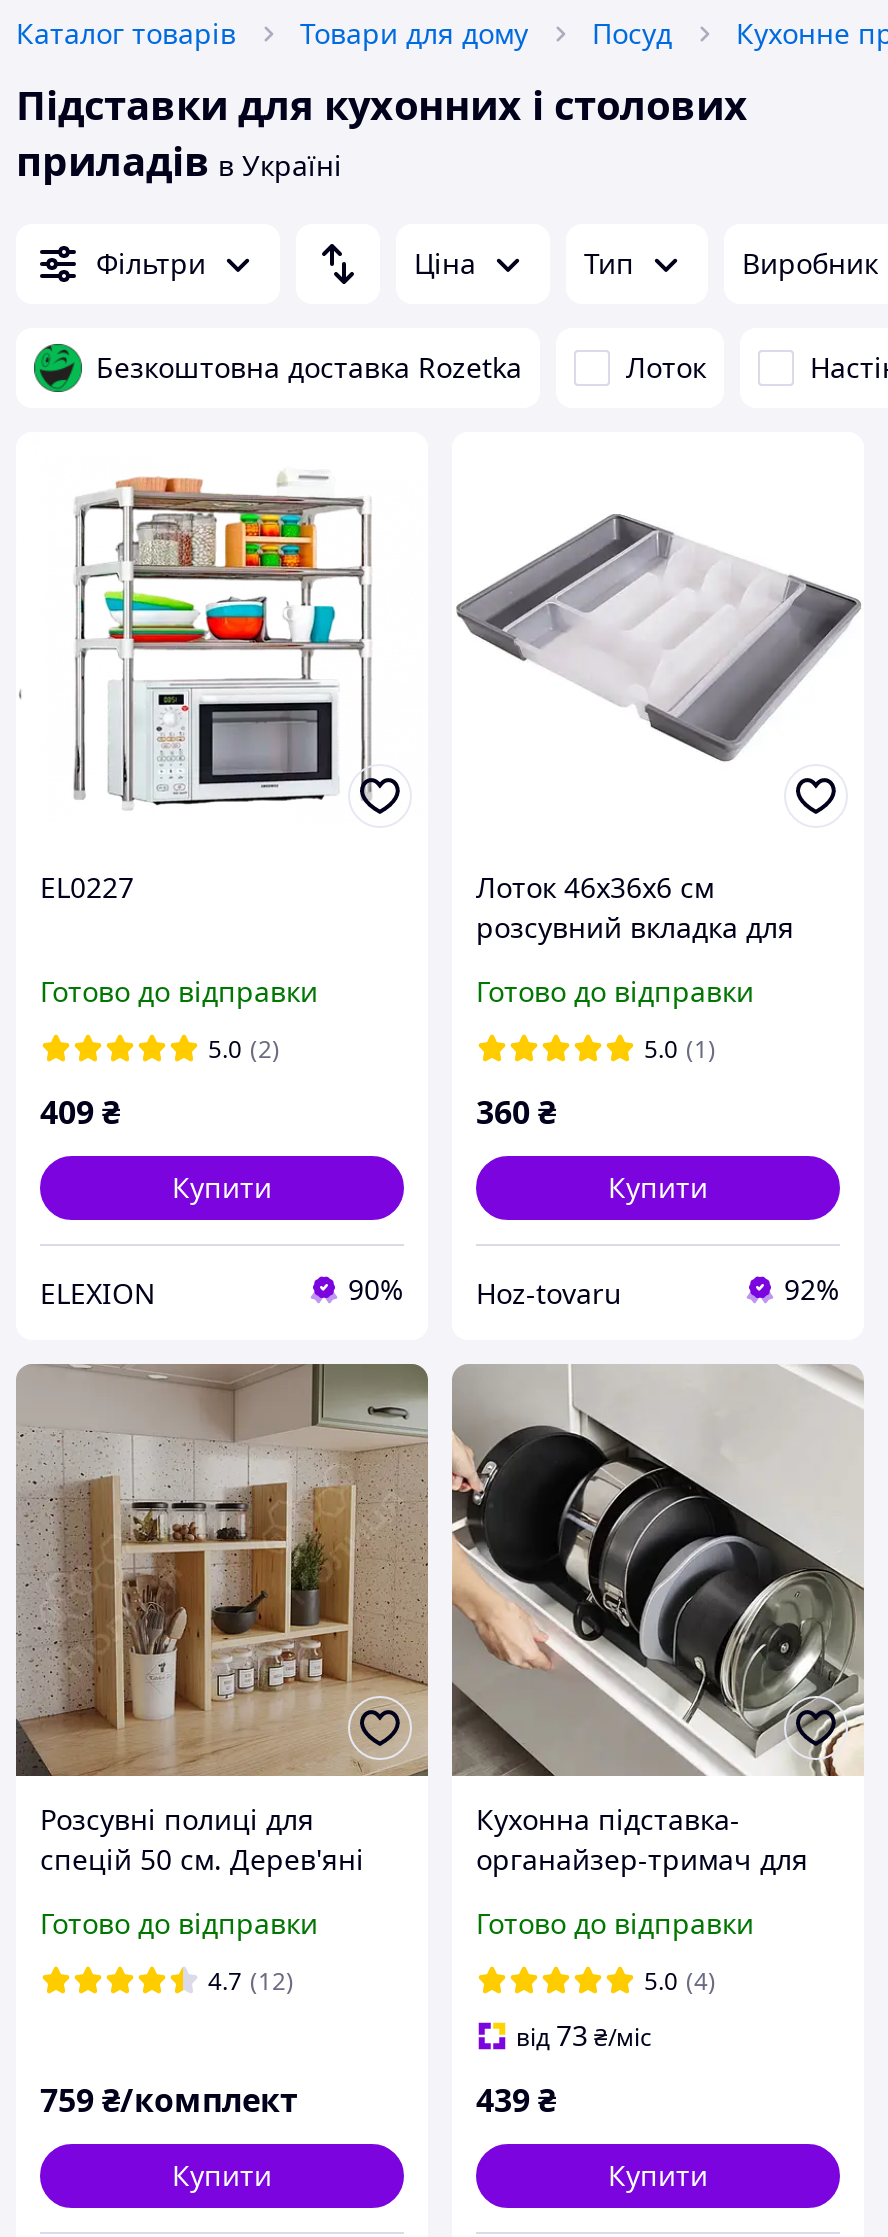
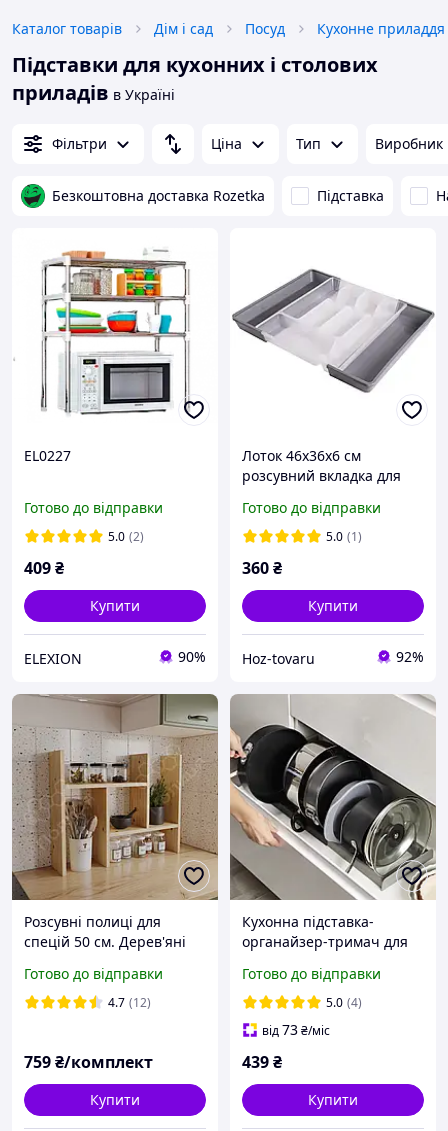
- Товари для дому
+ Дім і сад

- Лоток
+ Підставка
